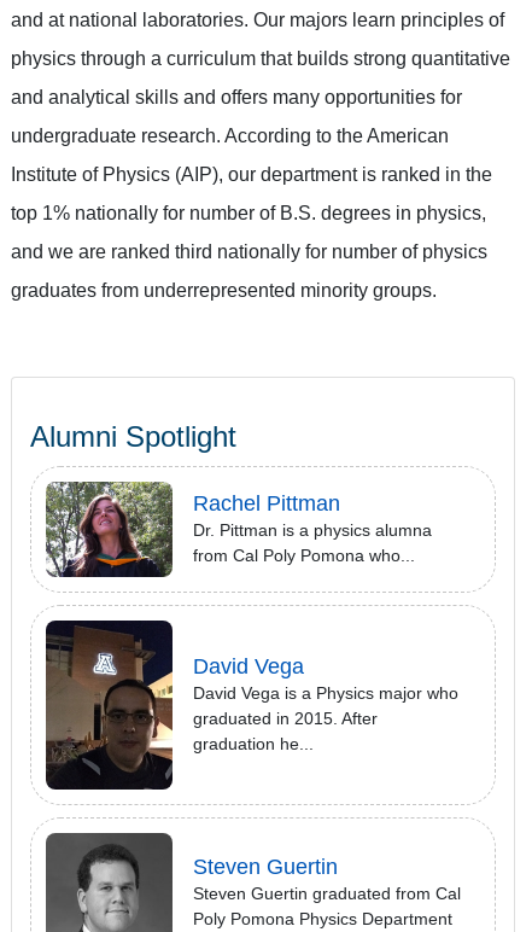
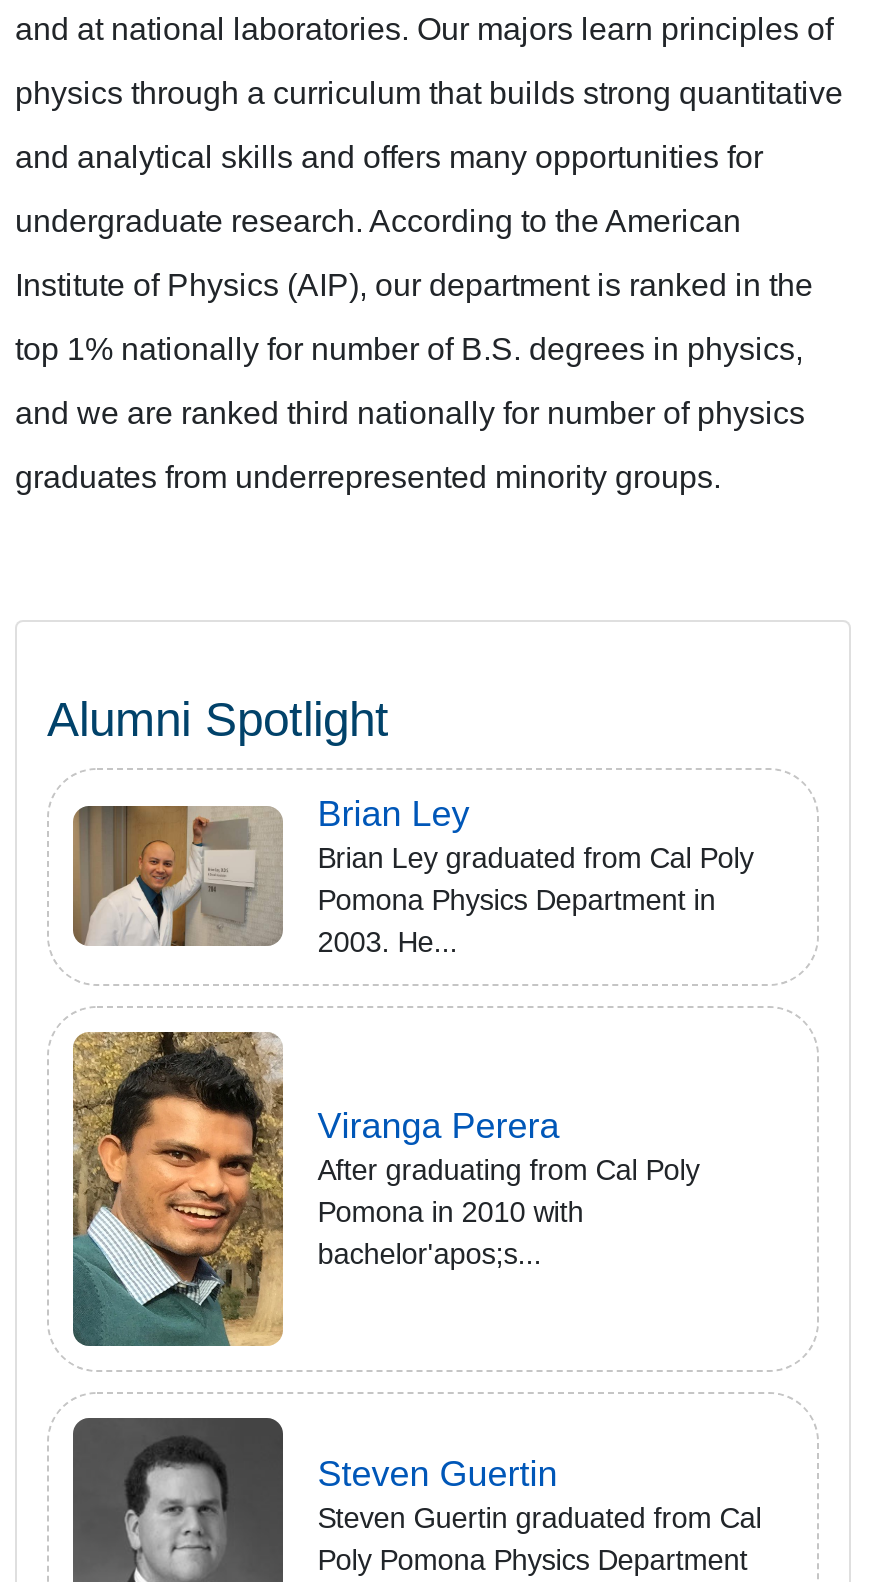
- [image]
- Rachel Pittman
- Dr. Pittman is a physics alumna
- from Cal Poly Pomona who...
+ [image]
+ Brian Ley
+ Brian Ley graduated from Cal Poly
+ Pomona Physics Department in
+ 2003. He...

- [image]
- David Vega
- David Vega is a Physics major who
- graduated in 2015. After
- graduation he...
+ [image]
+ Viranga Perera
+ After graduating from Cal Poly
+ Pomona in 2010 with
+ bachelor'apos;s...
